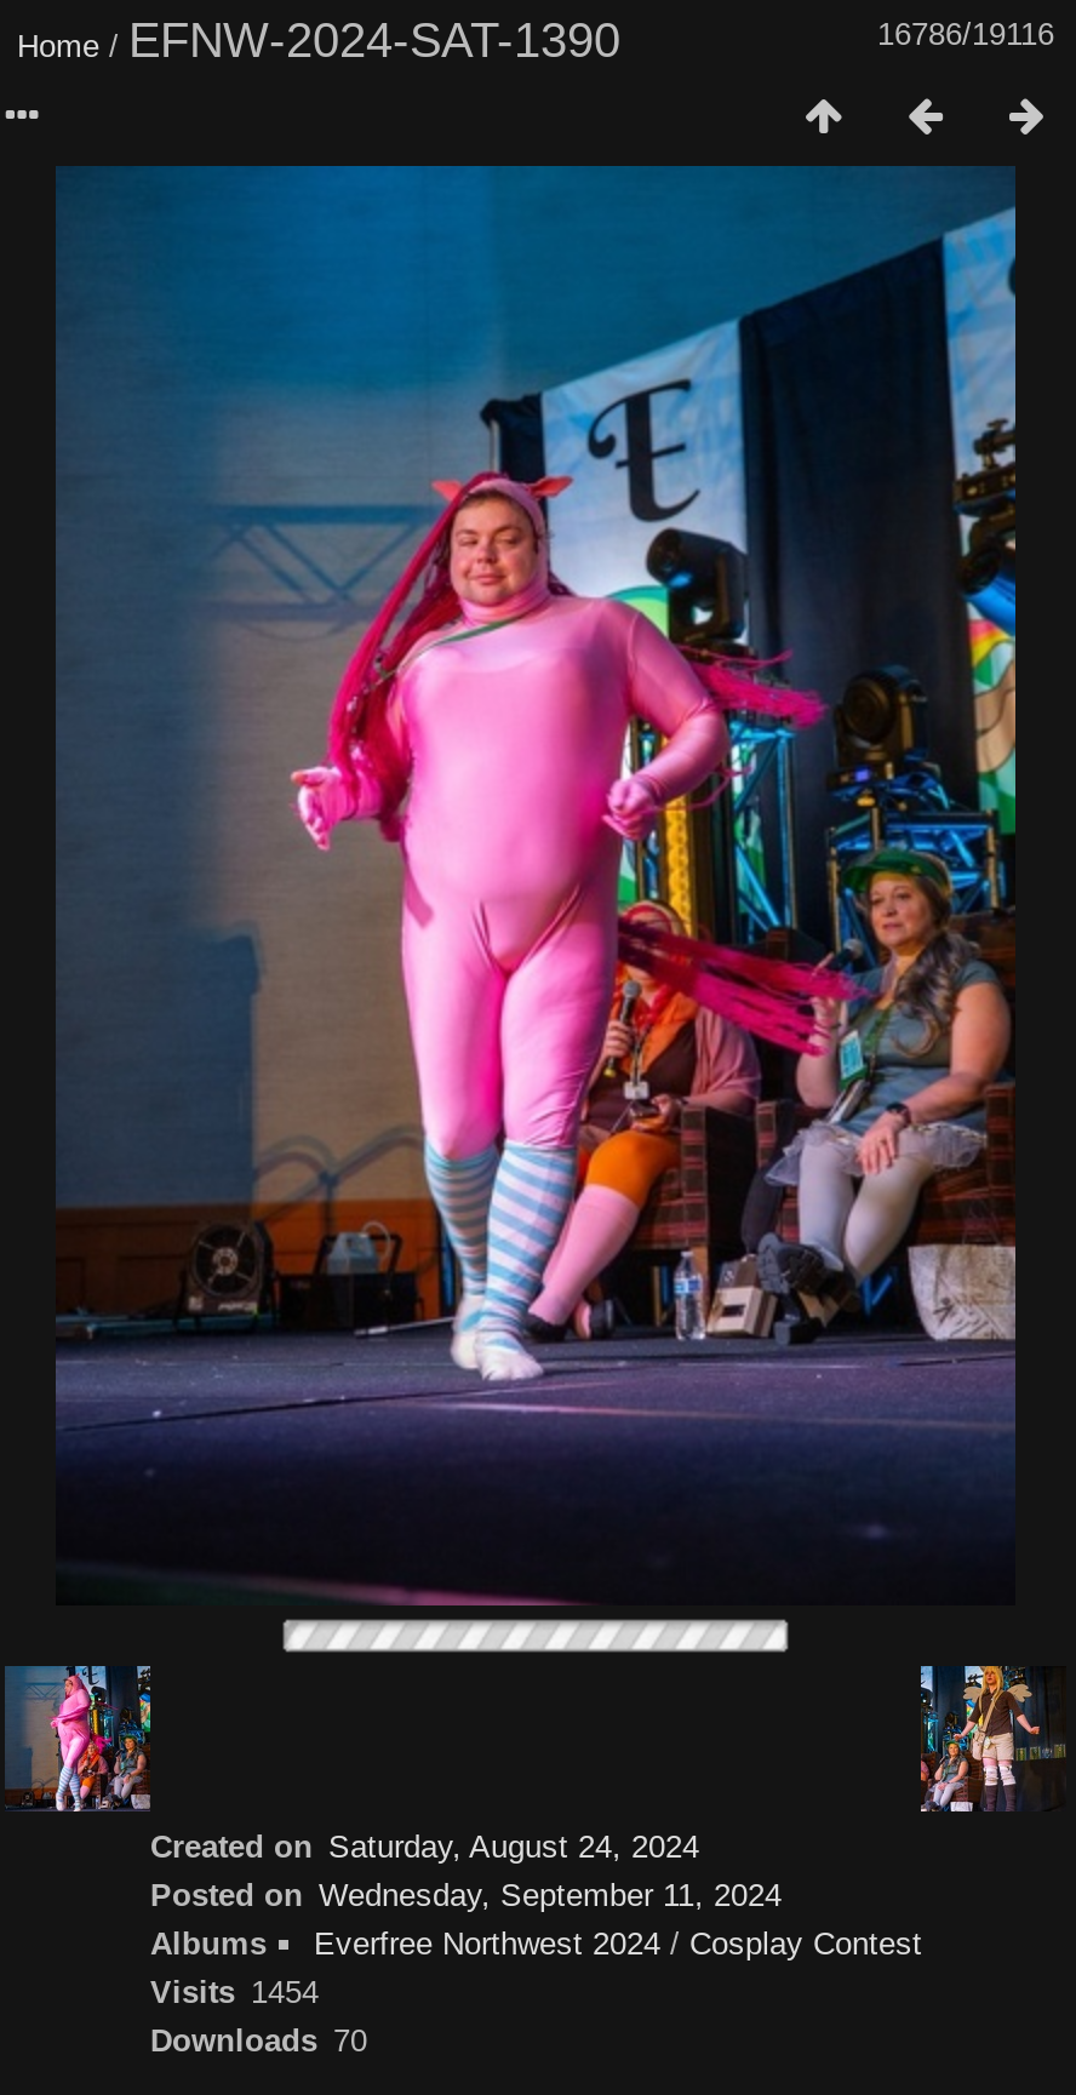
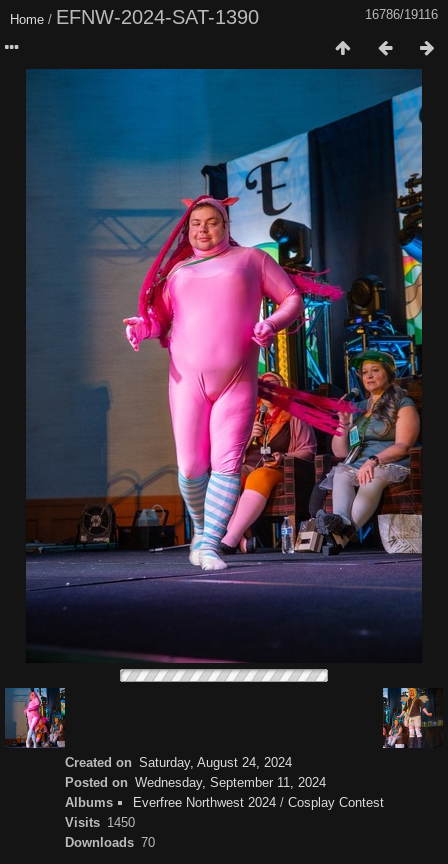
- Visits 1454
+ Visits 1450
